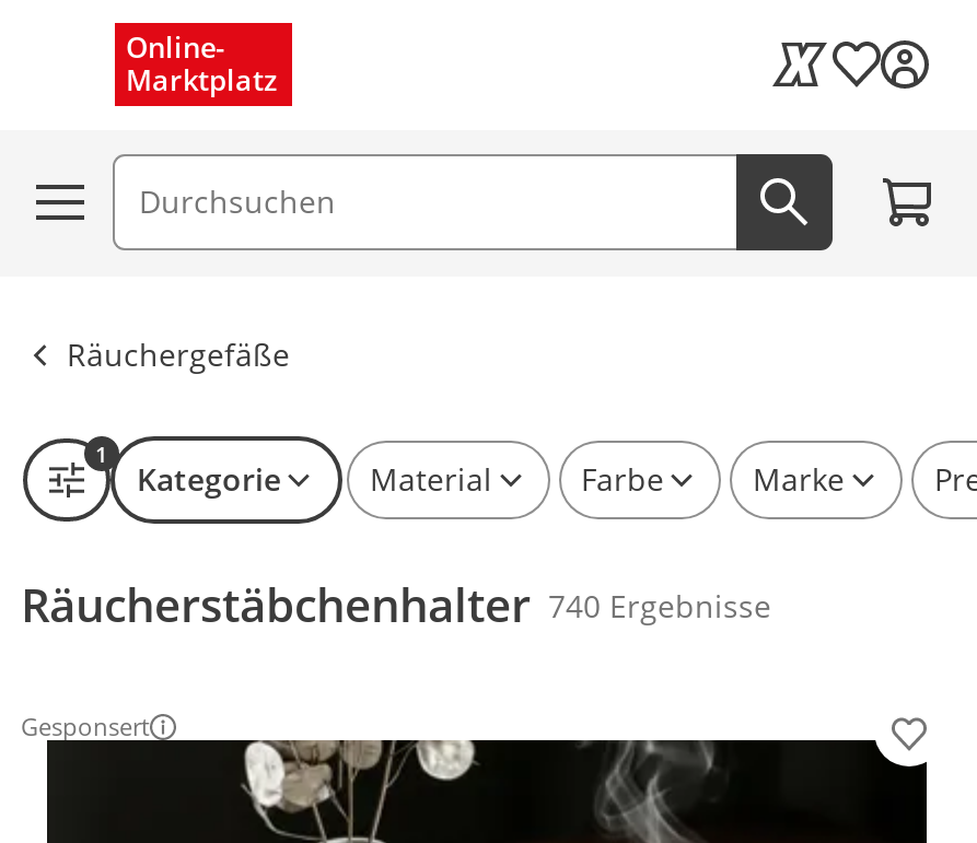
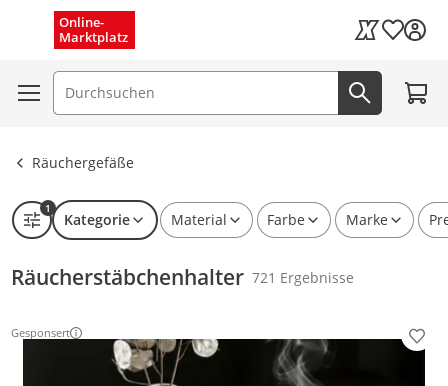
- Räucherstäbchenhalter 740 Ergebnisse
+ Räucherstäbchenhalter 721 Ergebnisse
